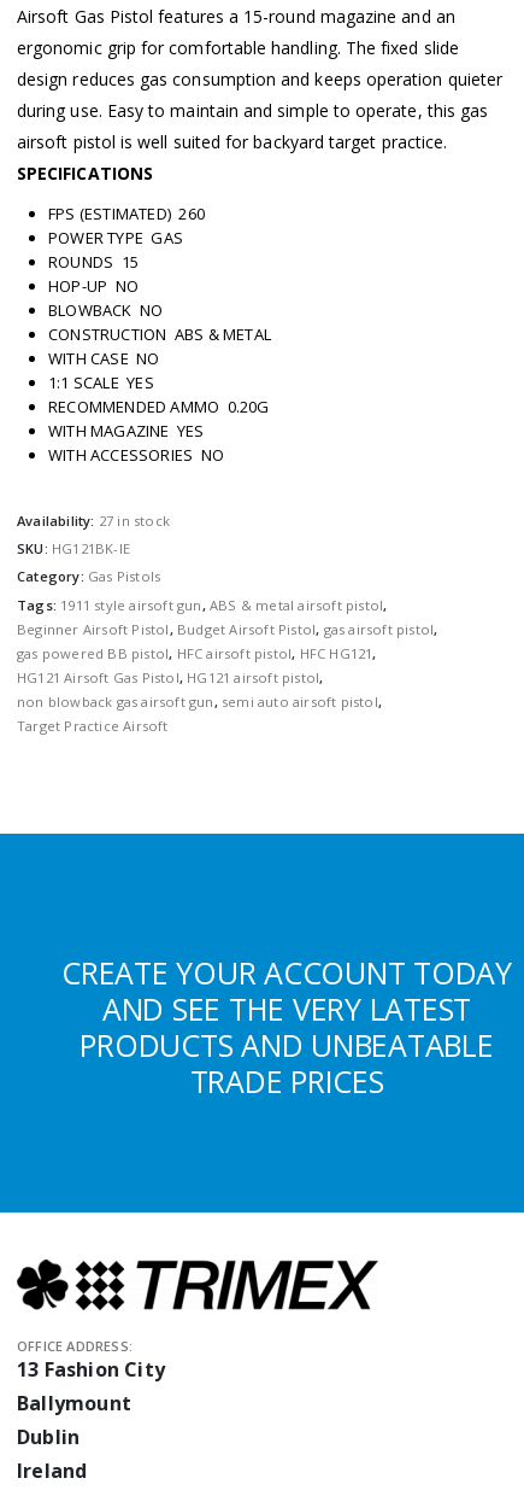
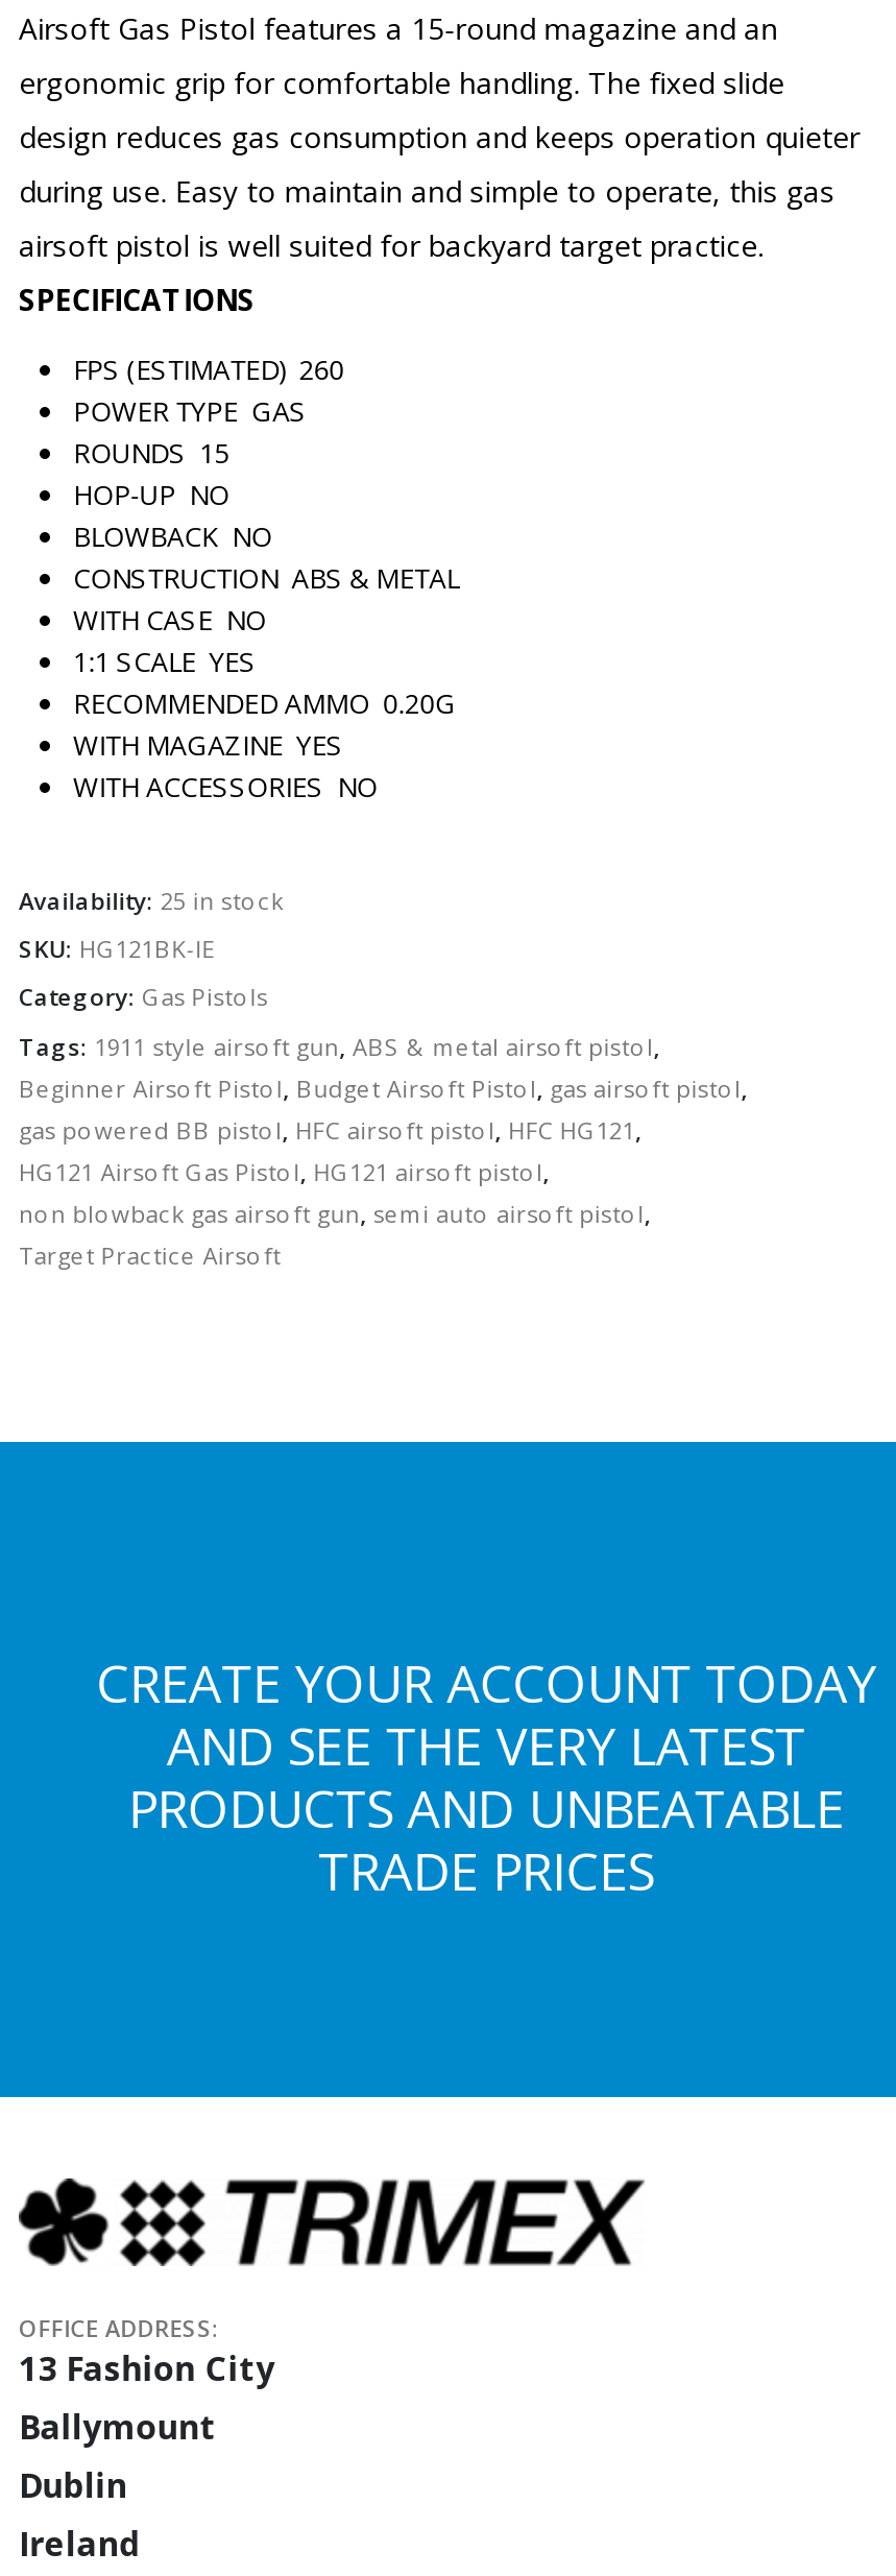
- Availability: 27 in stock
+ Availability: 25 in stock
